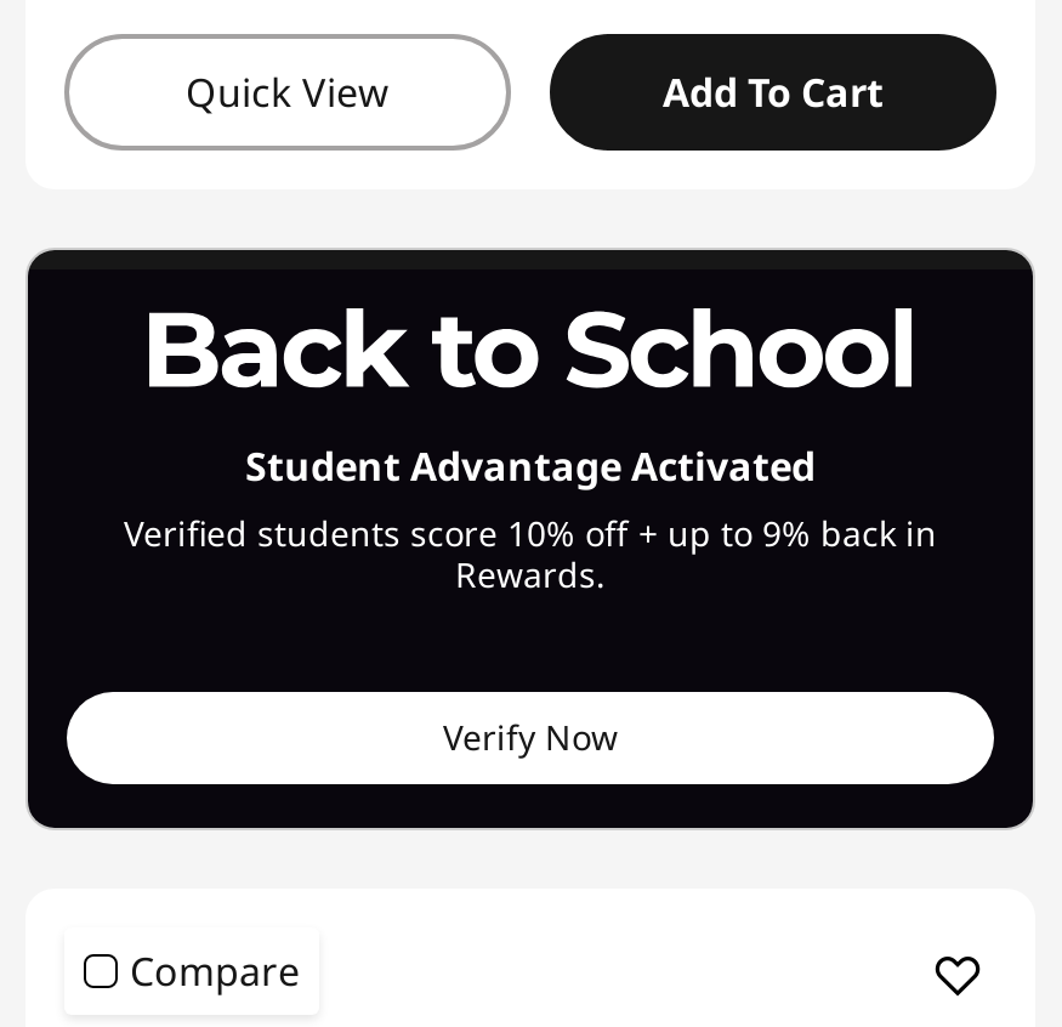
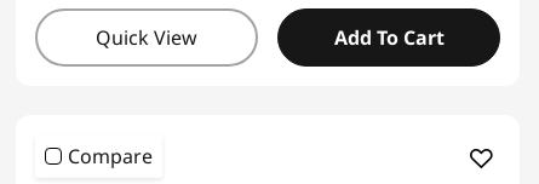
- [image]
- Student Advantage Activated
- Verified students score 10% off + up to 9% back in
- Rewards.

- Verify Now
